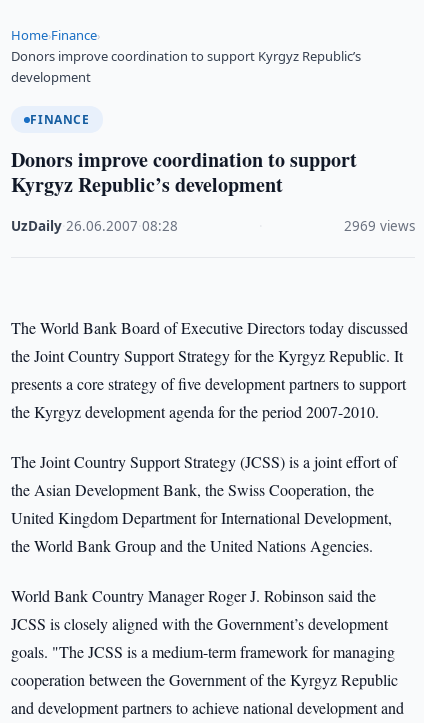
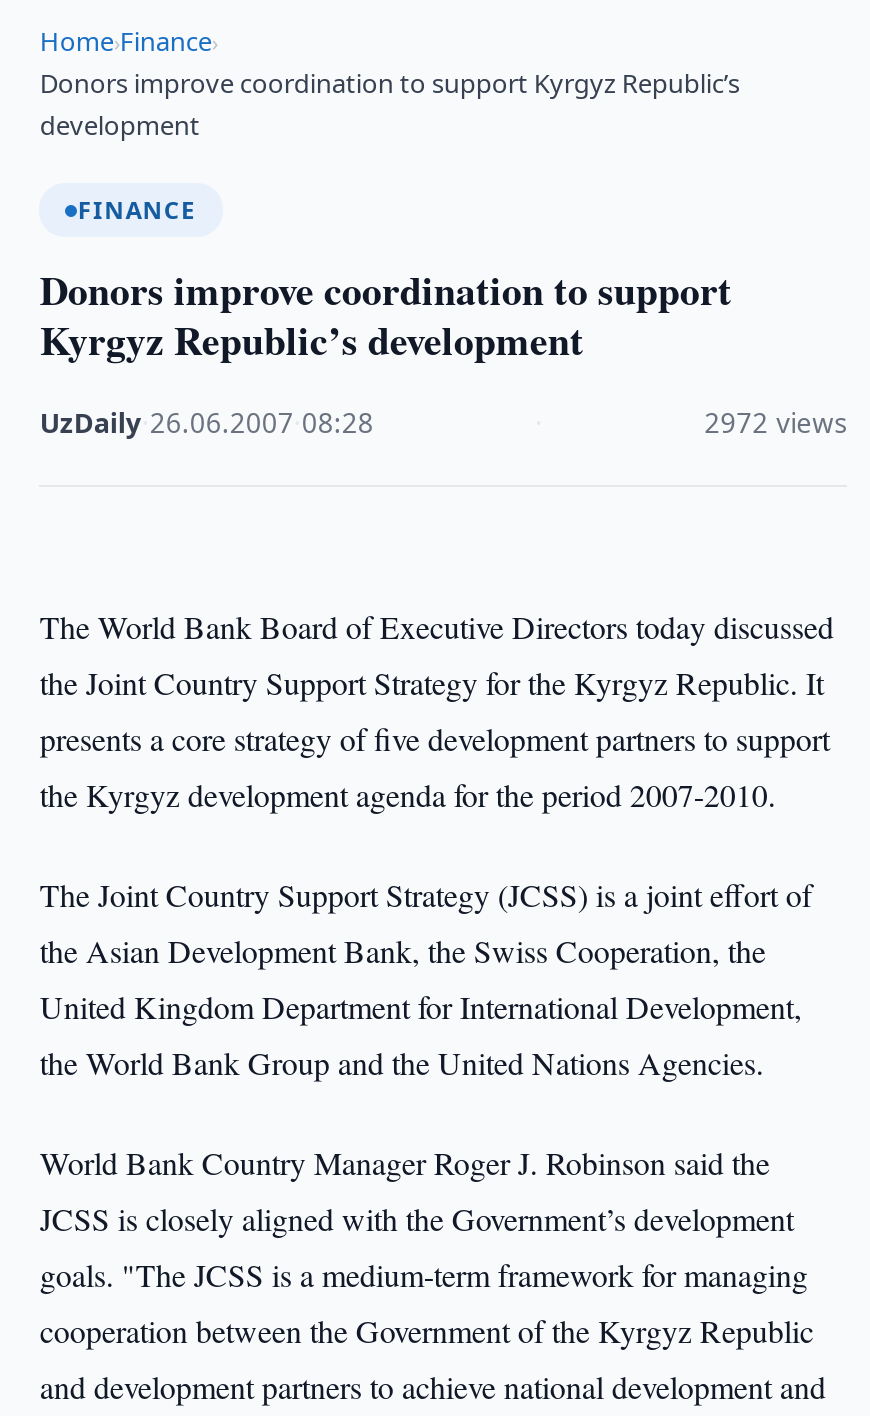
- 2969 views
+ 2972 views
